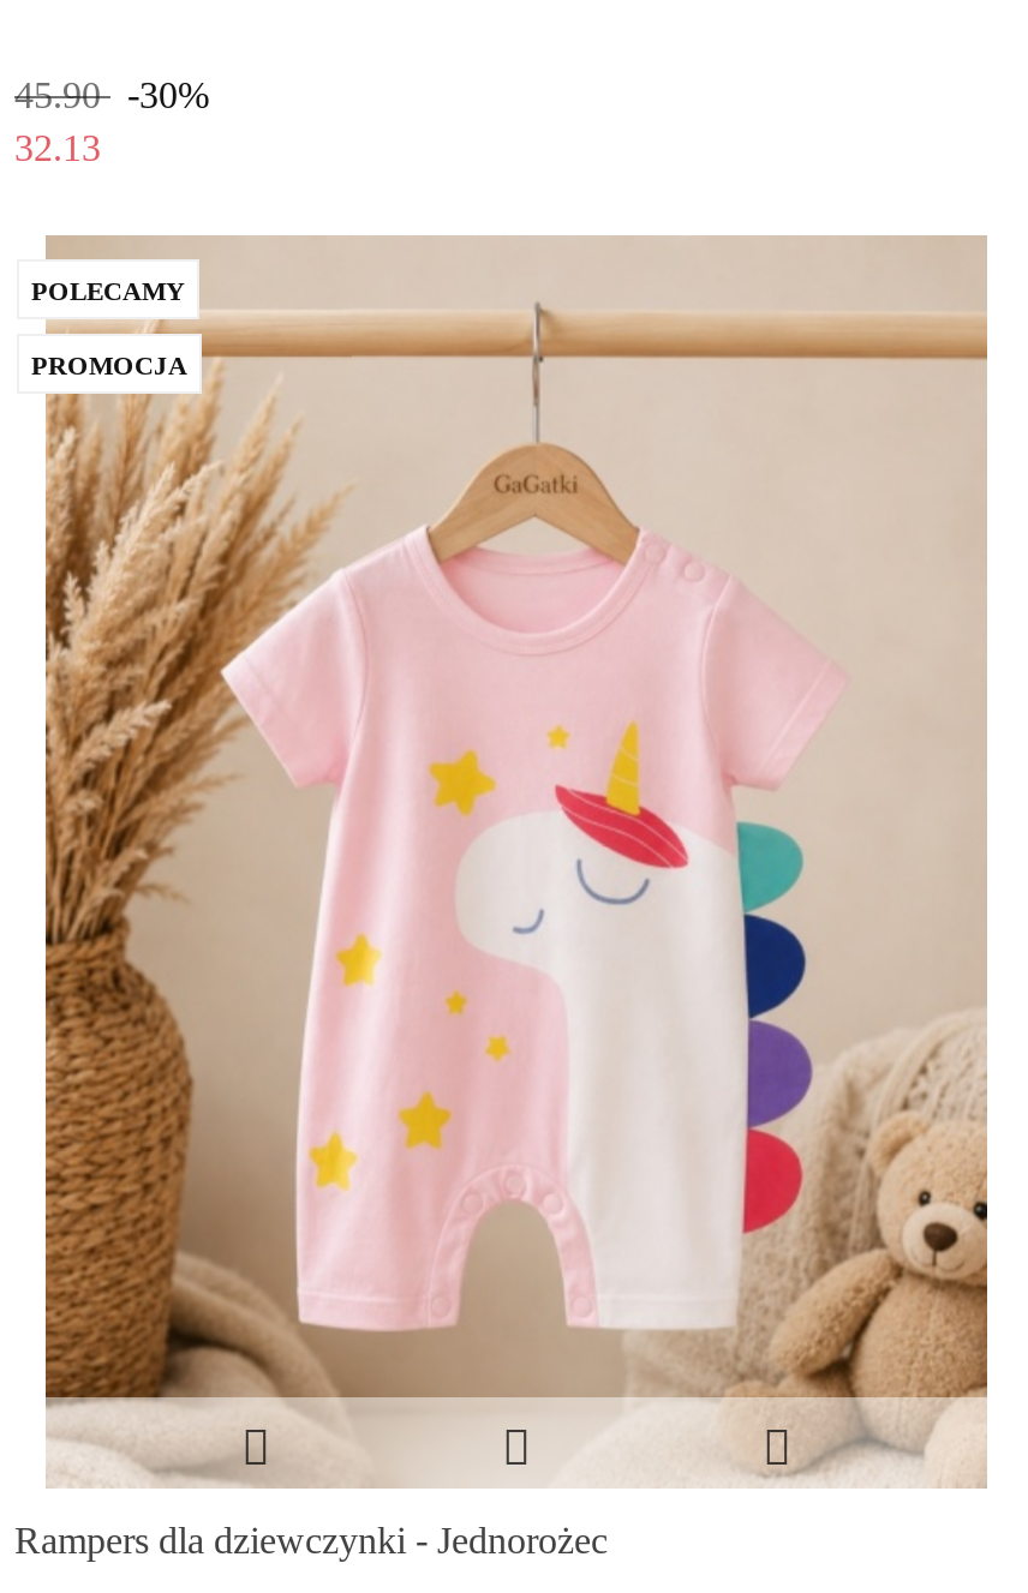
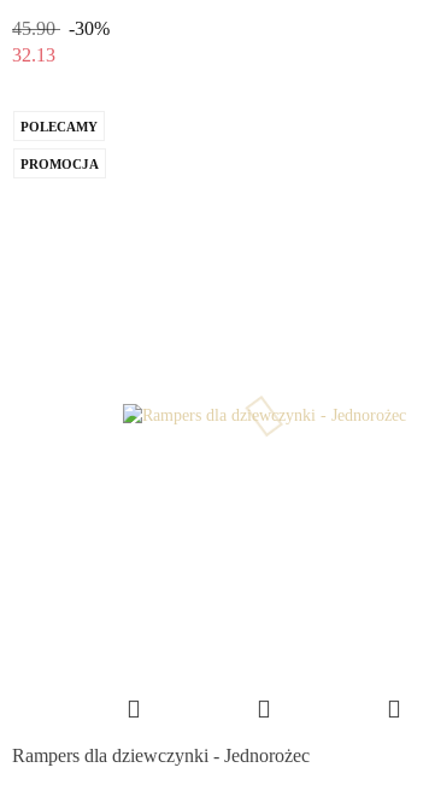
- [image]
